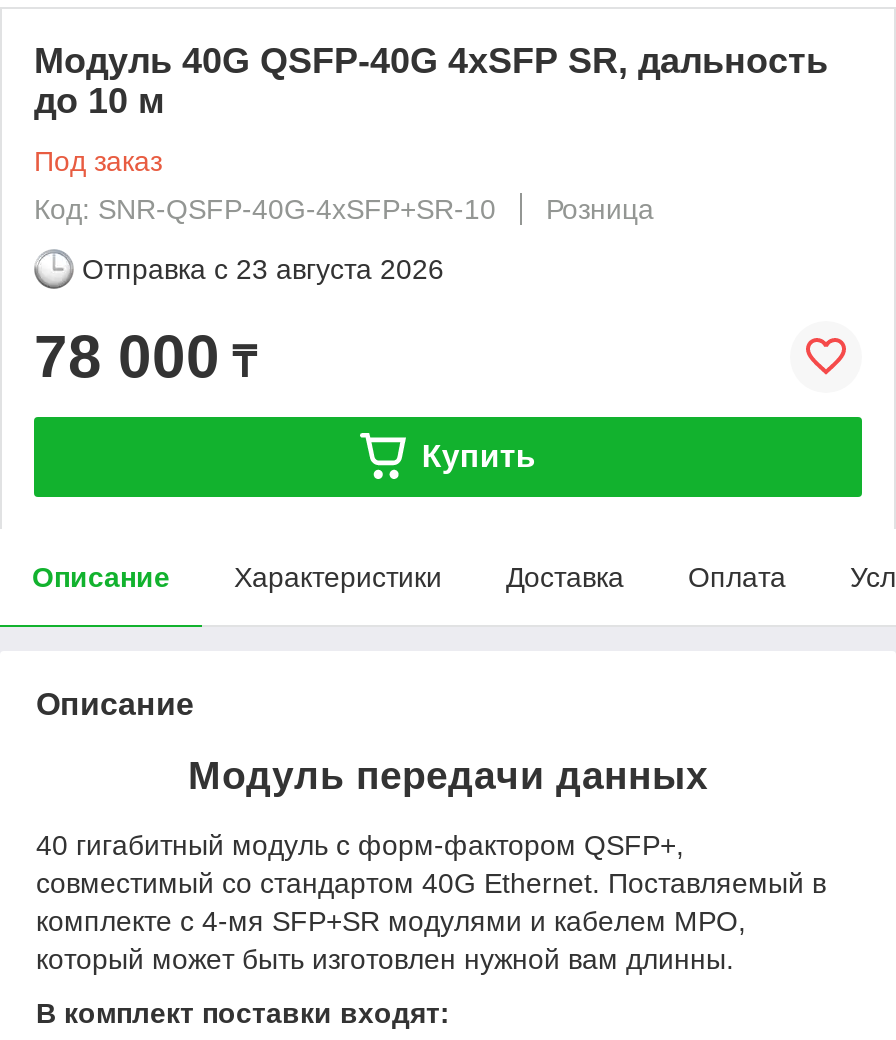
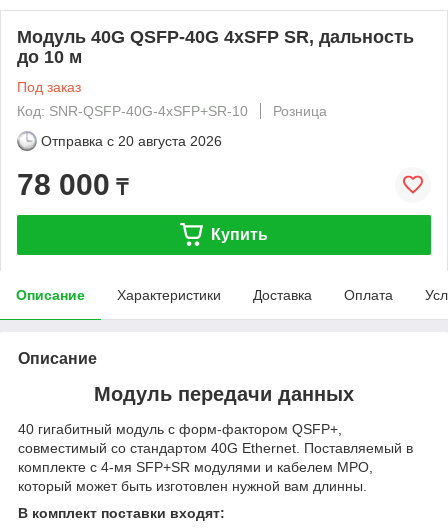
- Отправка с 23 августа 2026
+ Отправка с 20 августа 2026
